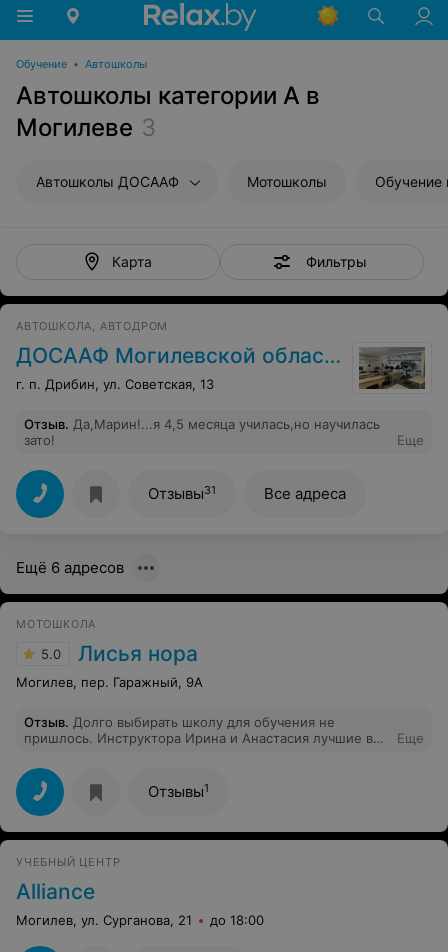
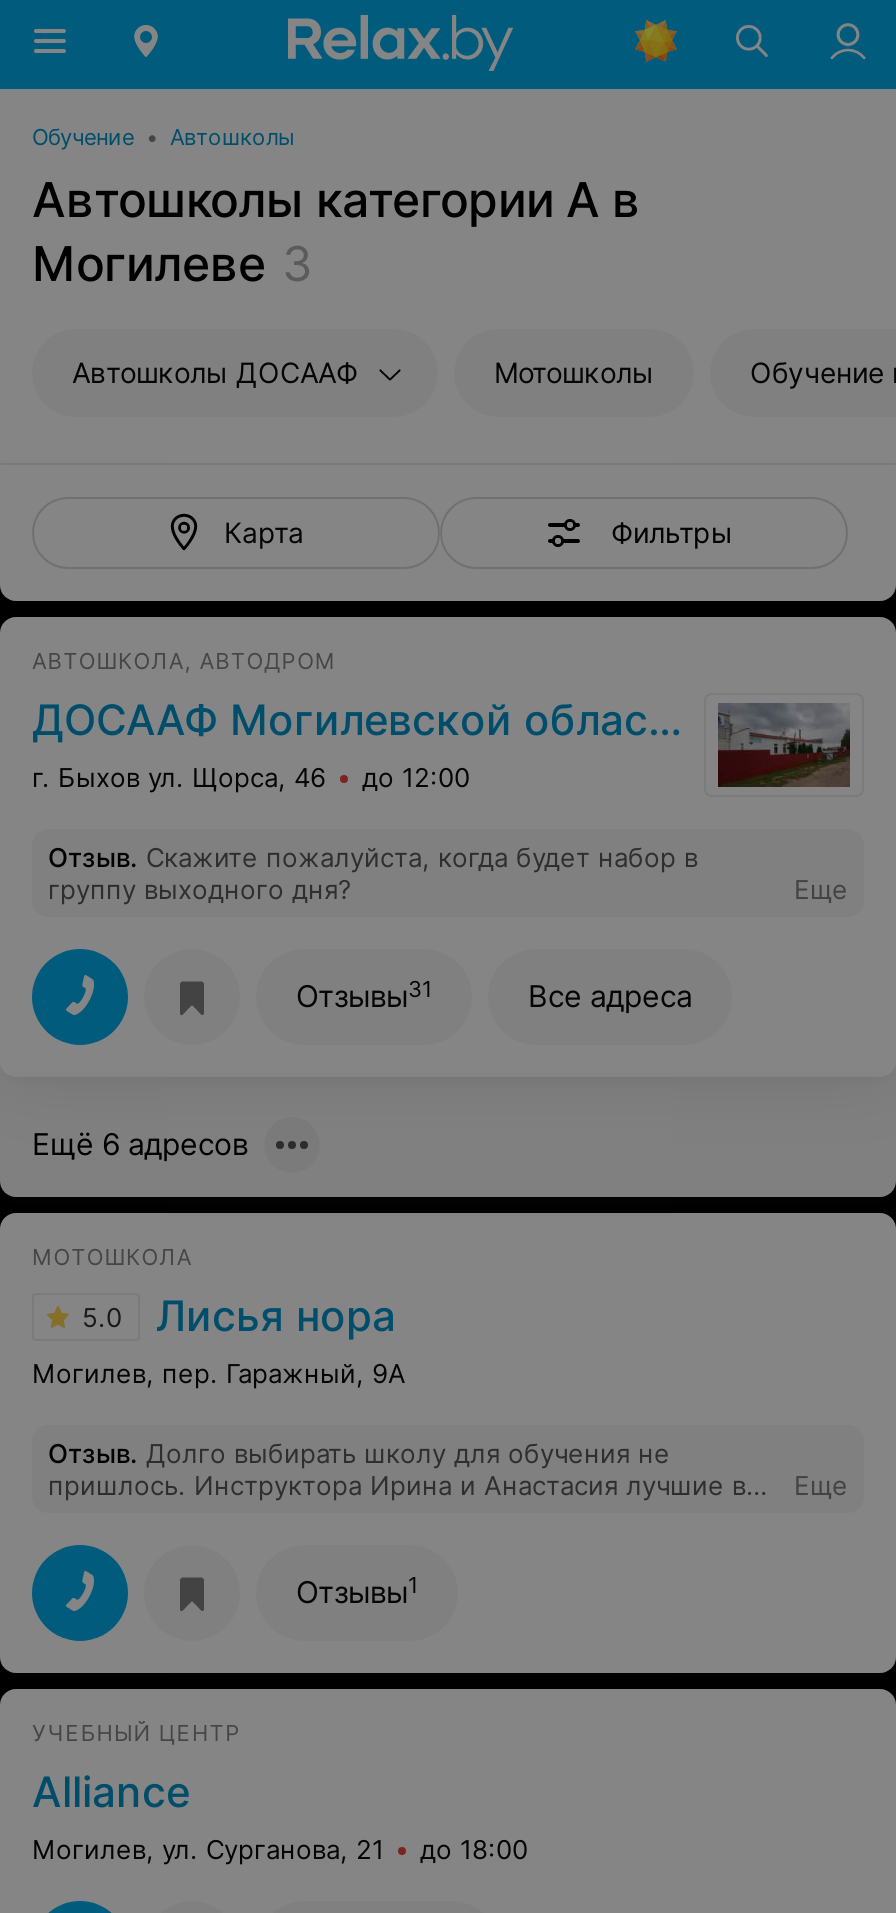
- [image]
- Отзыв. Да,Марин!...я 4,5 месяца училась,но научилась
- зато!
+ [image]
+ Отзыв. Скажите пожалуйста, когда будет набор в
+ группу выходного дня?

- г. п. Дрибин, ул. Советская, 13
+ г. Быхов ул. Щорса, 46
+ до 12:00
